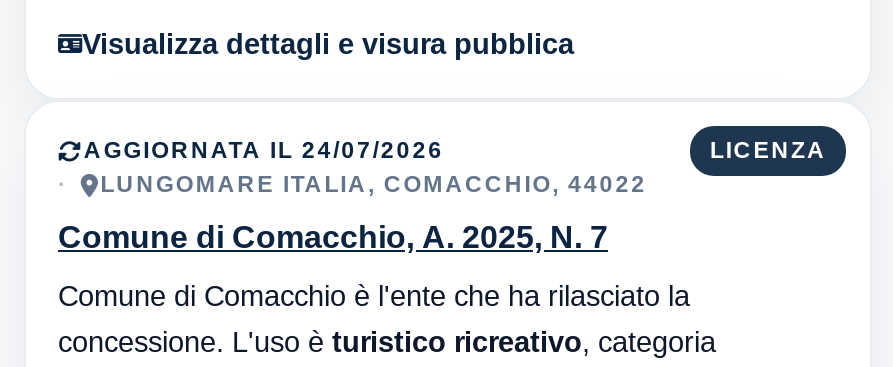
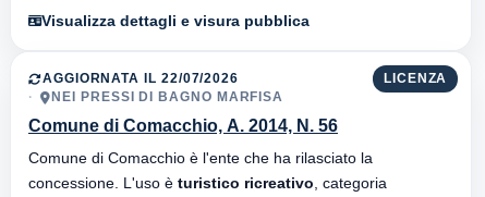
- AGGIORNATA IL 24/07/2026
- LUNGOMARE ITALIA, COMACCHIO, 44022
+ AGGIORNATA IL 22/07/2026
+ NEI PRESSI DI BAGNO MARFISA

- Comune di Comacchio, A. 2025, N. 7
+ Comune di Comacchio, A. 2014, N. 56
